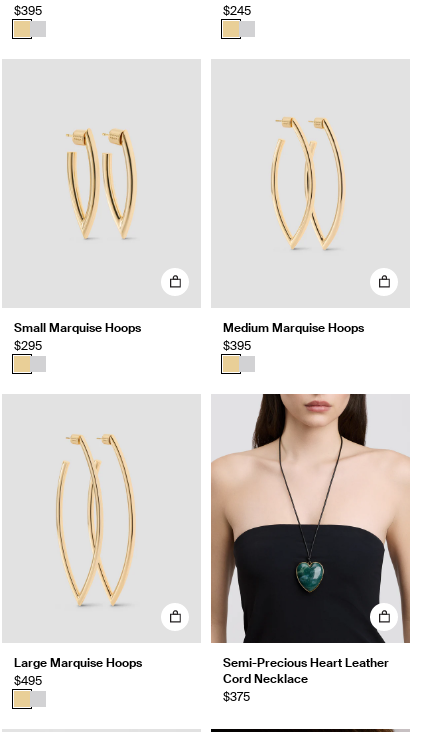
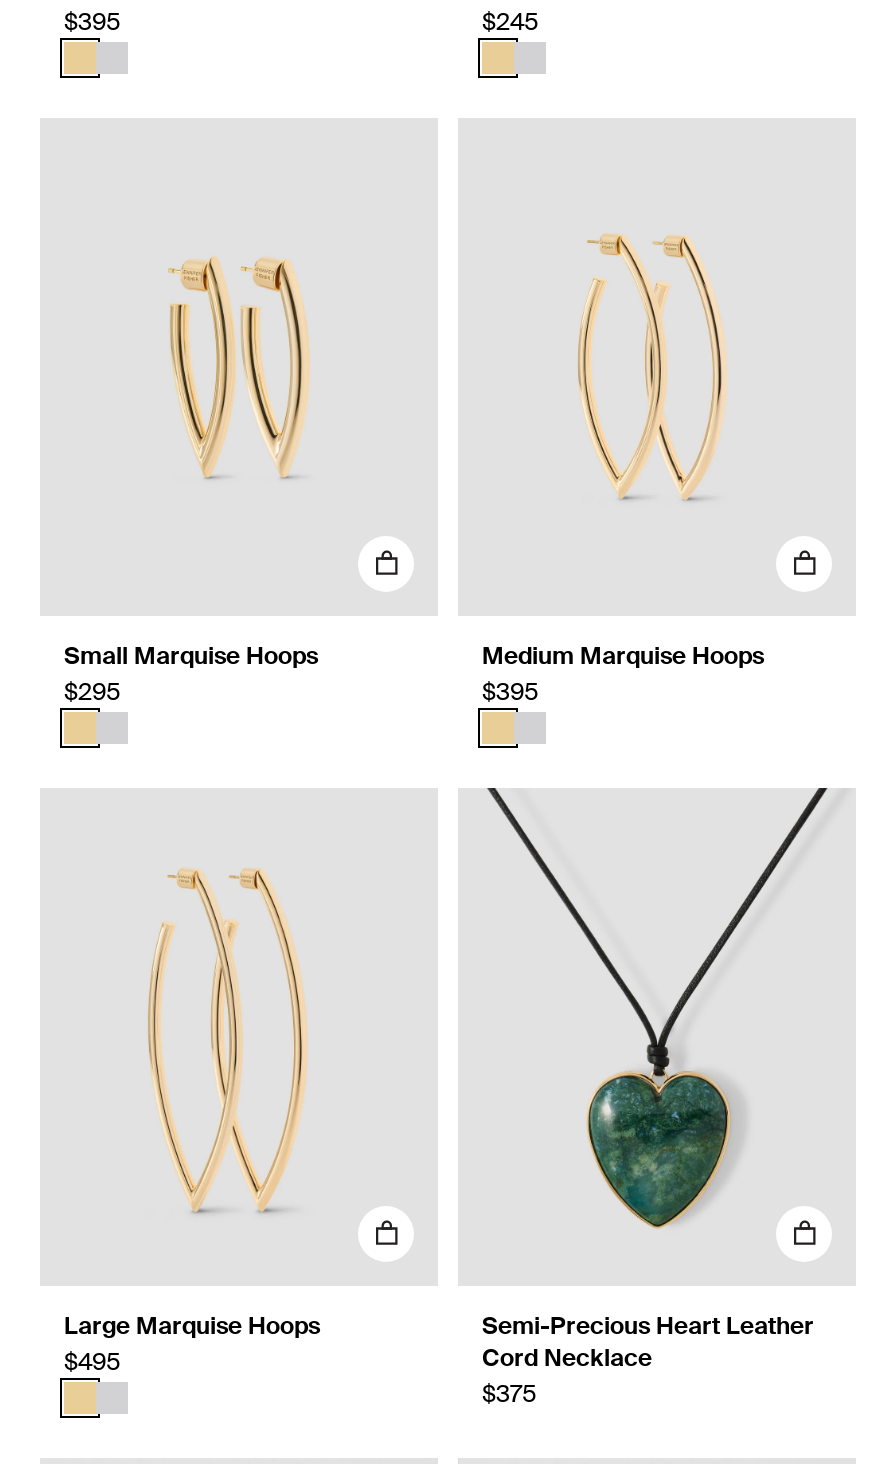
- [image]
+ [image]
